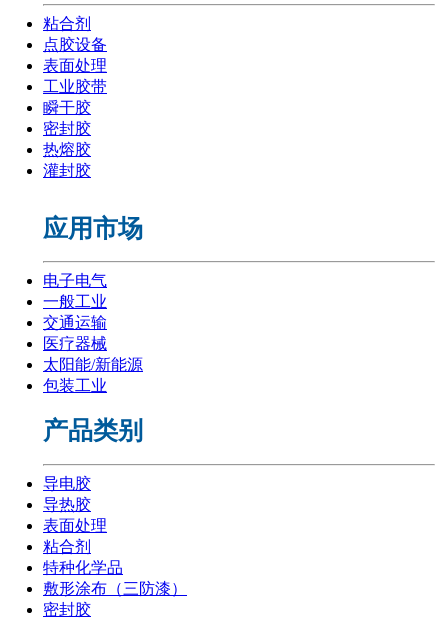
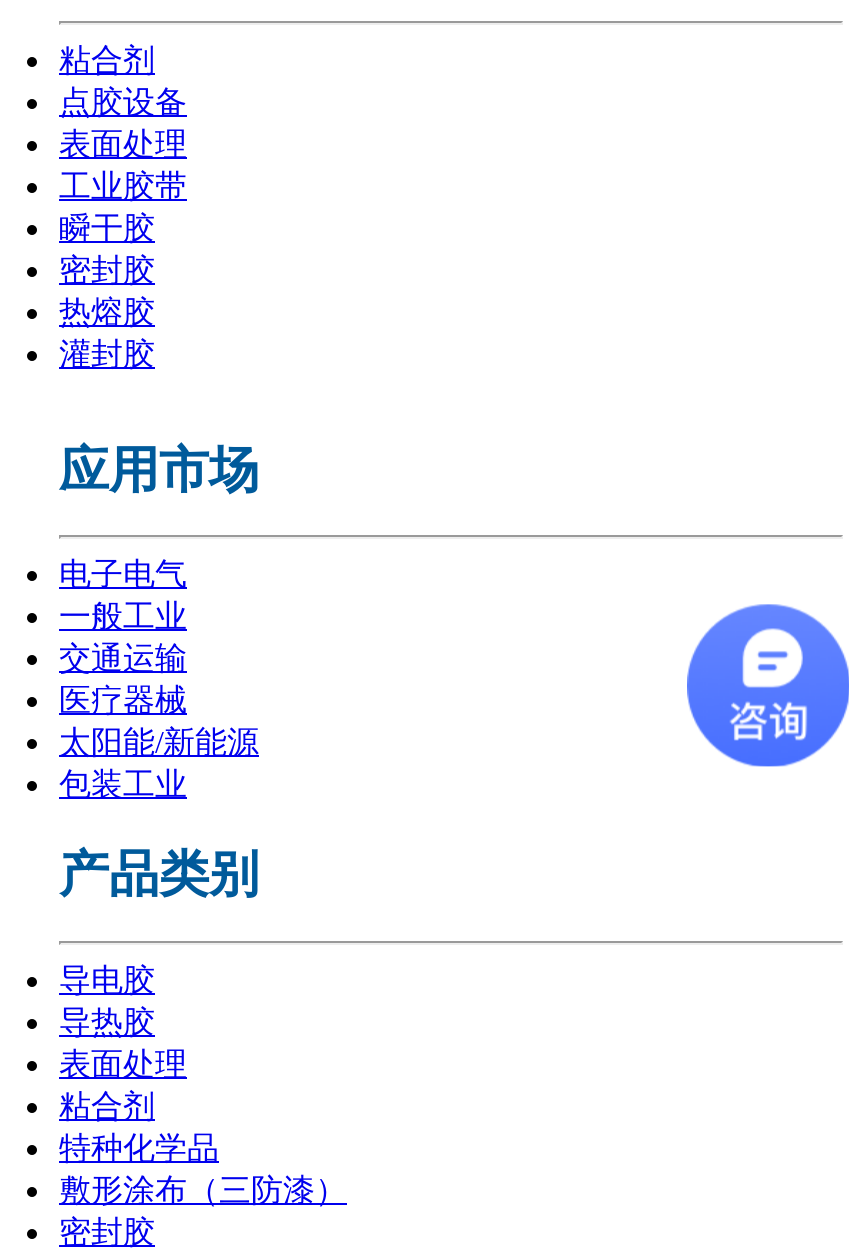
+ [image]
